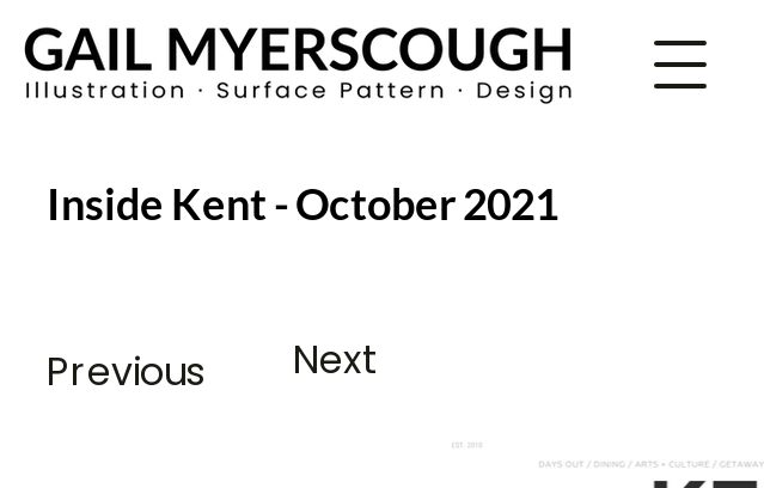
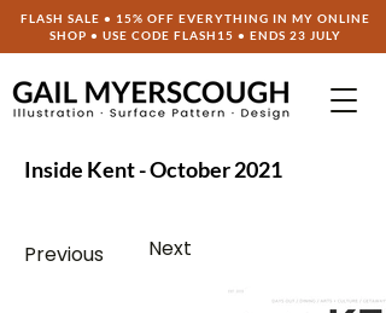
+ FLASH SALE • 15% OFF EVERYTHING IN MY ONLINE
+ SHOP • USE CODE FLASH15 • ENDS 23 JULY
